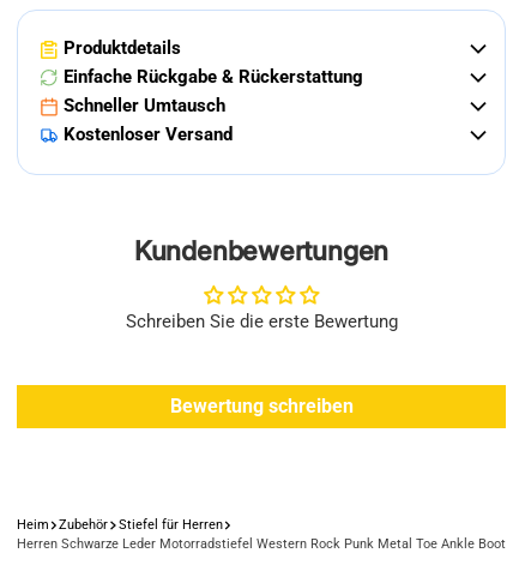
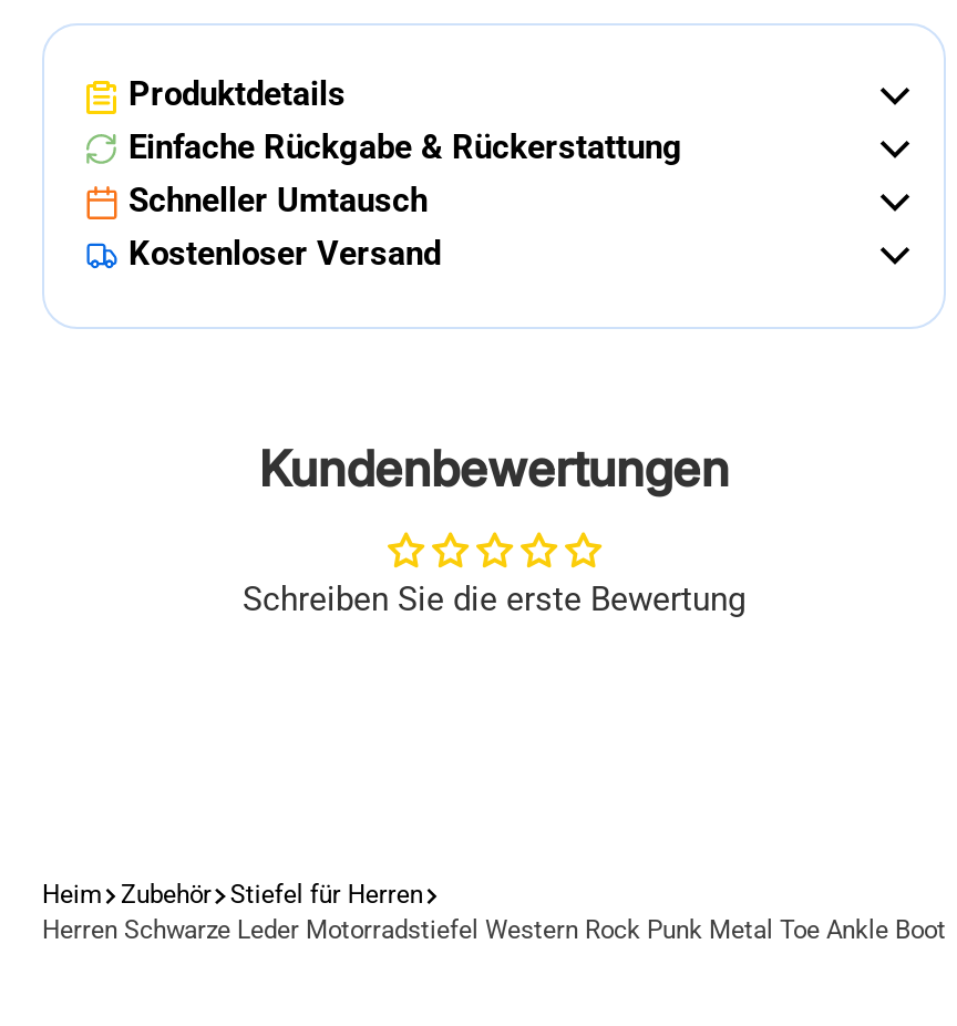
- Bewertung schreiben
